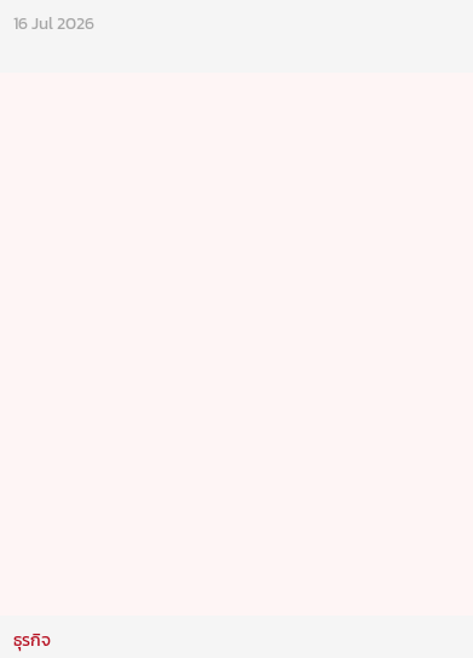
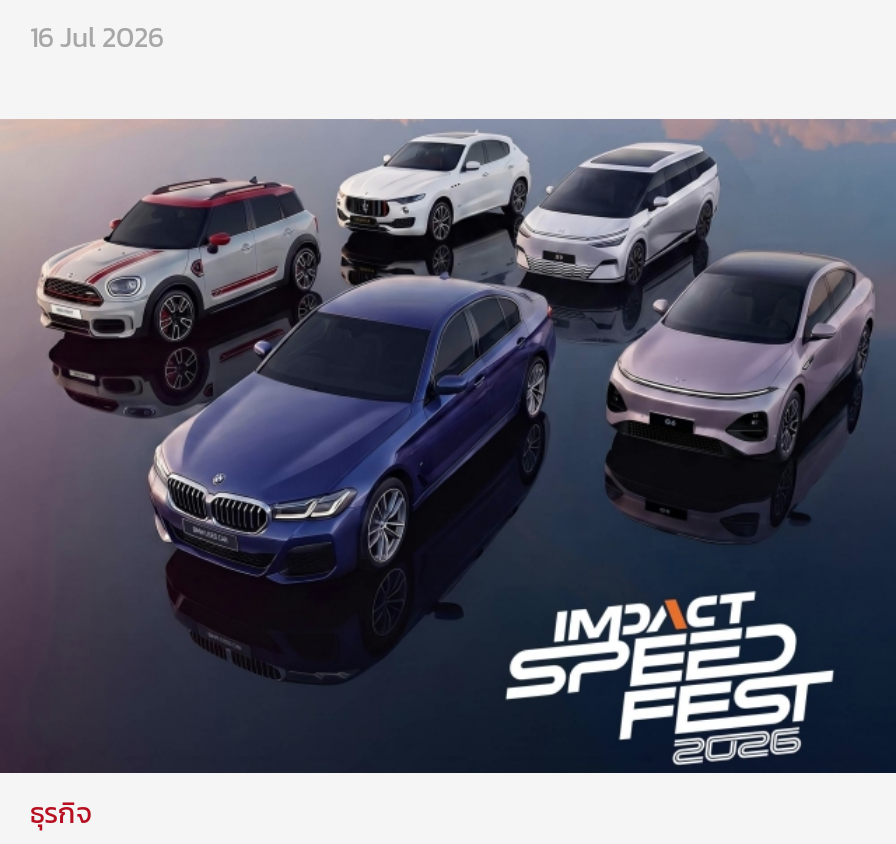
+ [image]
